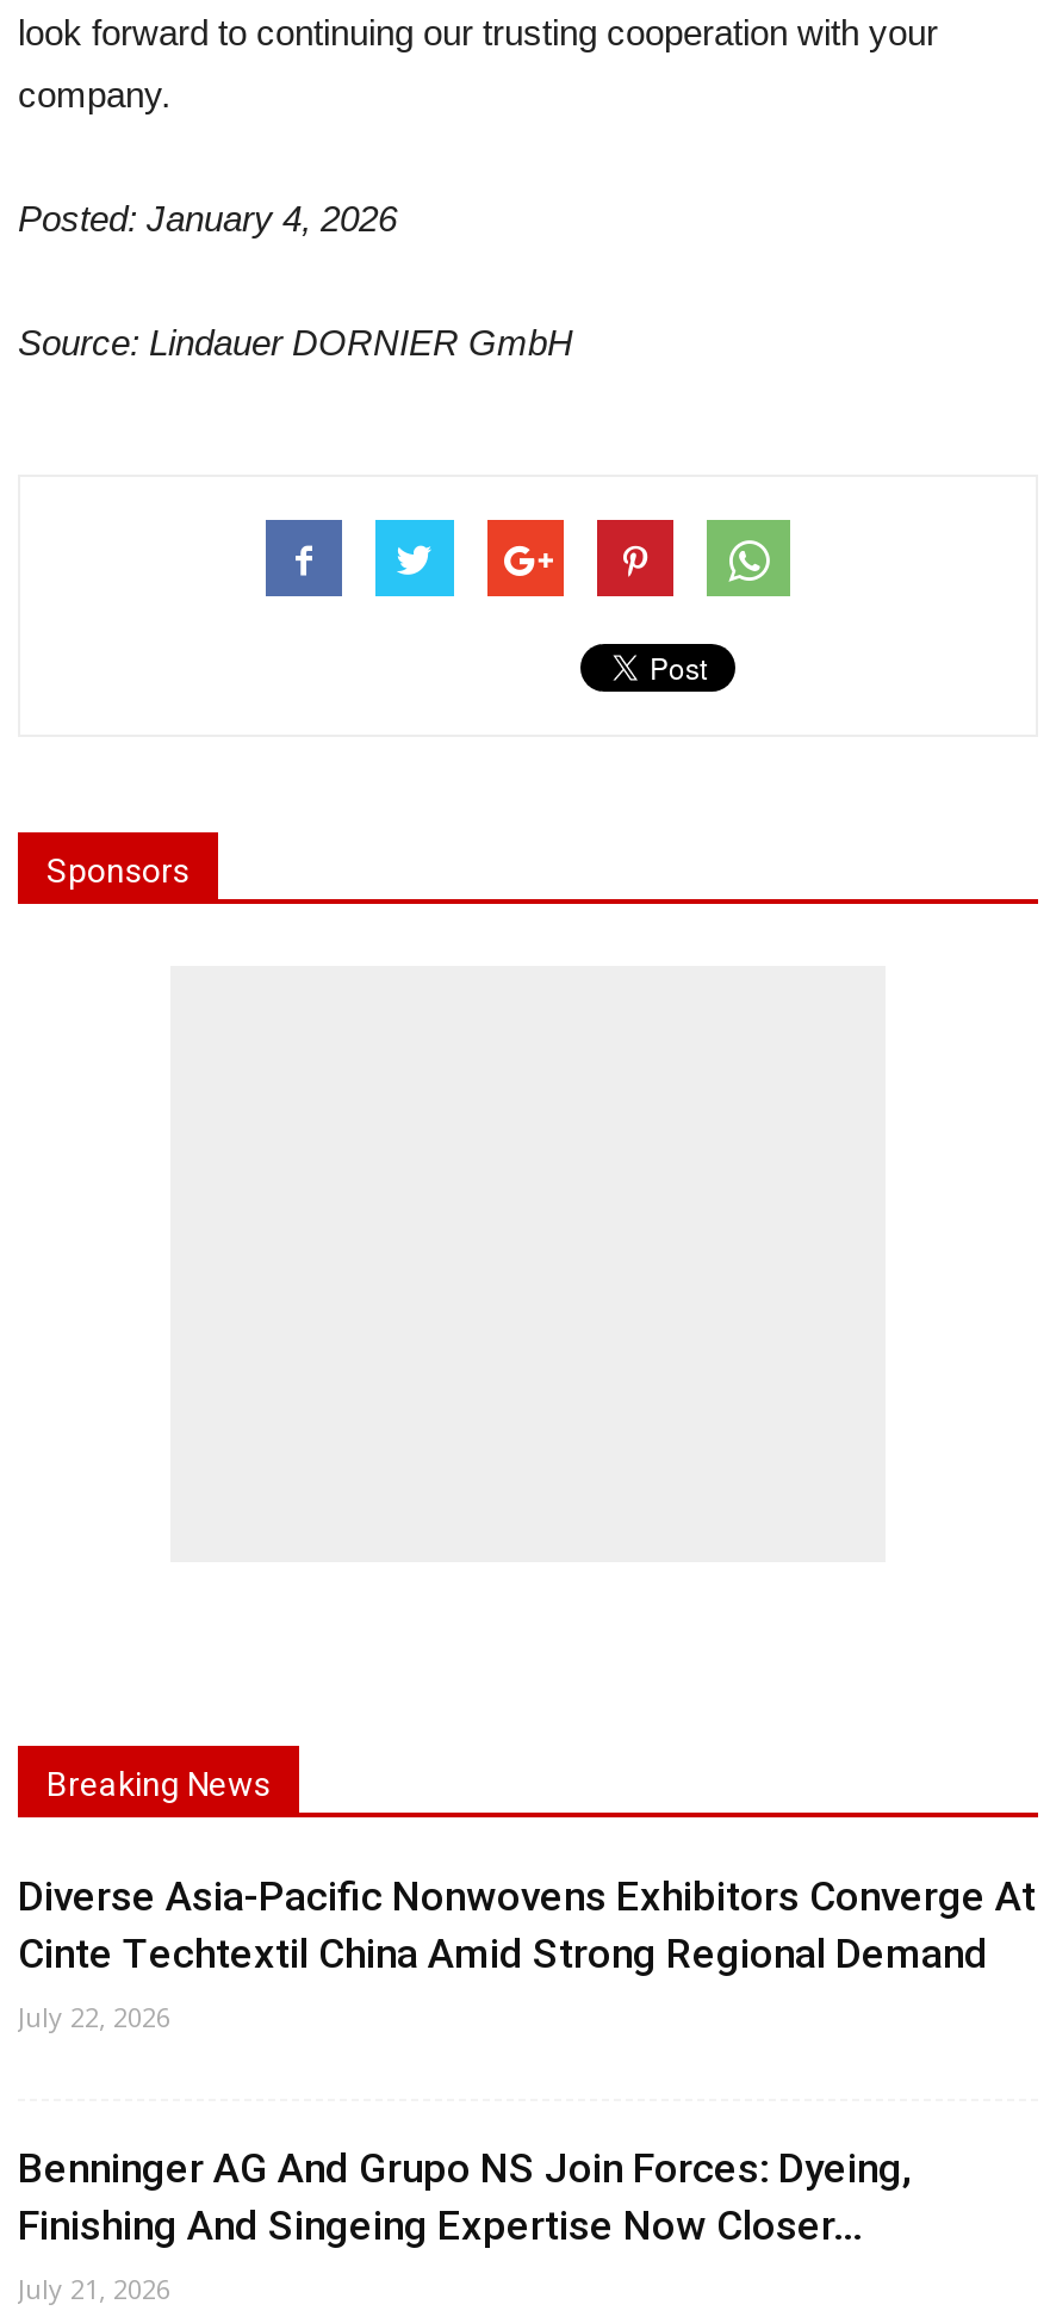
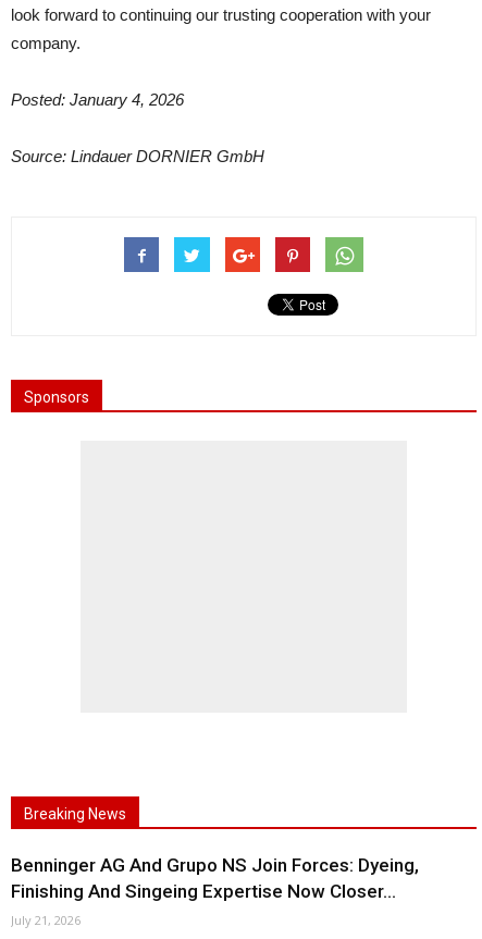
- Diverse Asia-Pacific Nonwovens Exhibitors Converge At
- Cinte Techtextil China Amid Strong Regional Demand
- July 22, 2026
